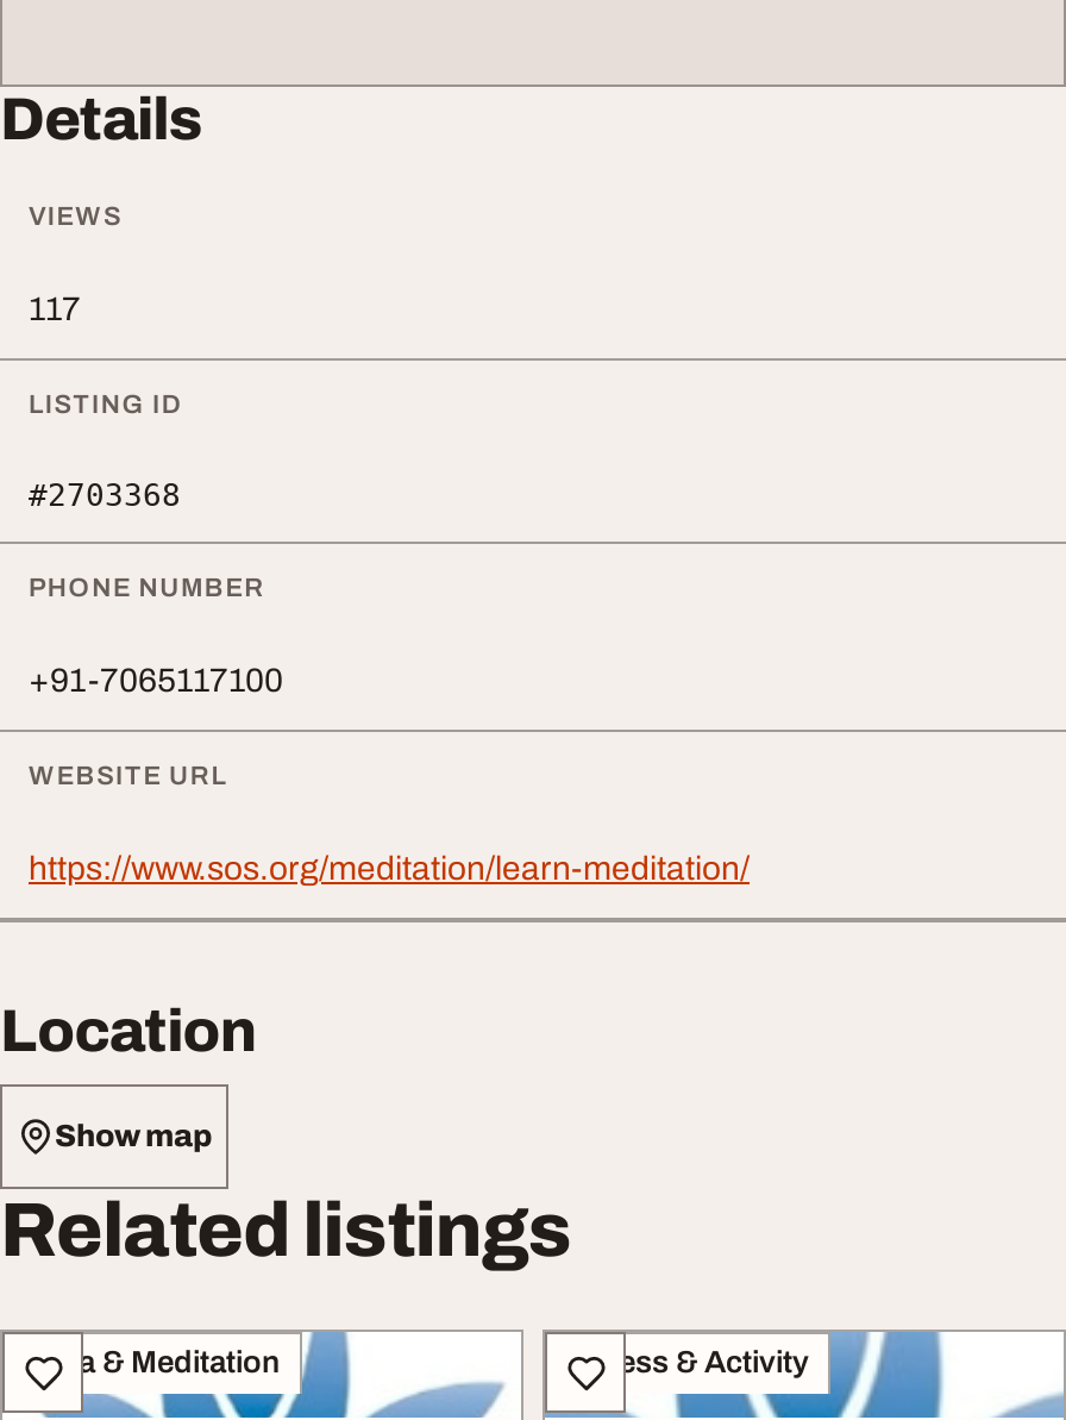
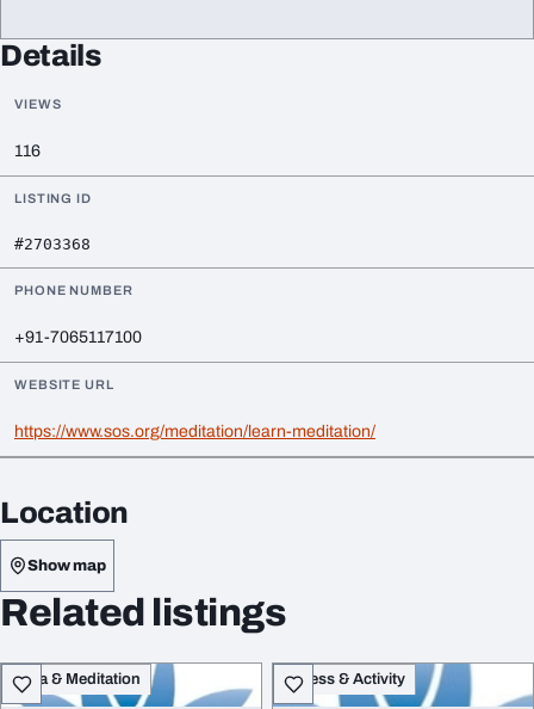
- 117
+ 116
